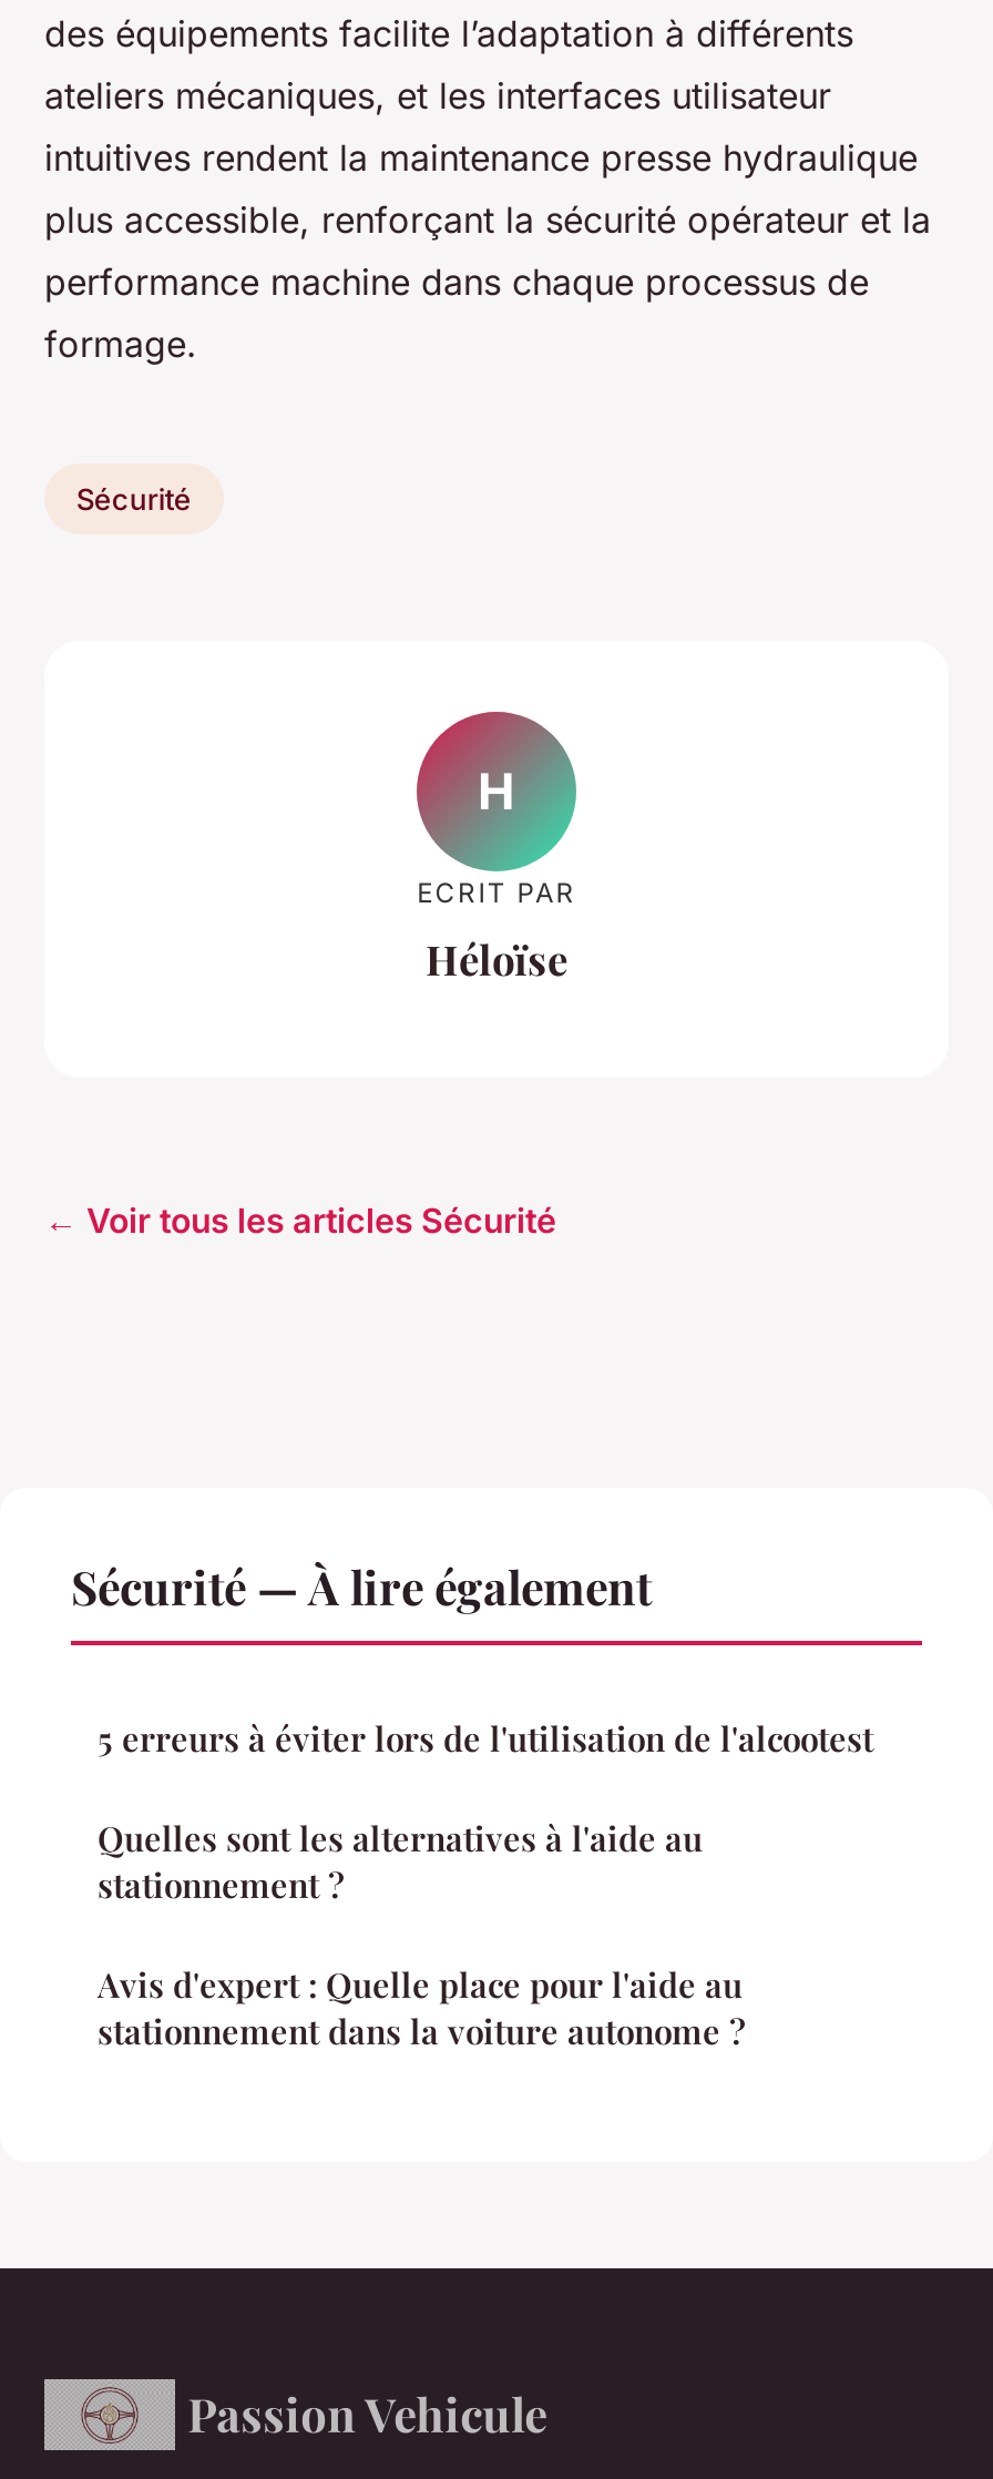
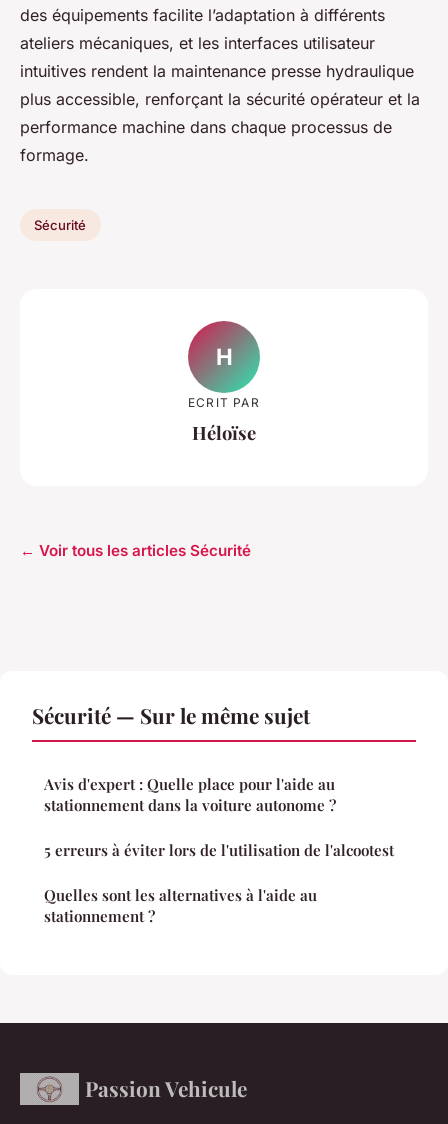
- Sécurité — À lire également
+ Sécurité — Sur le même sujet

moved down: 5 erreurs à éviter lors de l'utilisation de l'alcootest | Quelles sont les alternatives à l'aide au | stationnement ?

moved up: Avis d'expert : Quelle place pour l'aide au | stationnement dans la voiture autonome ?
